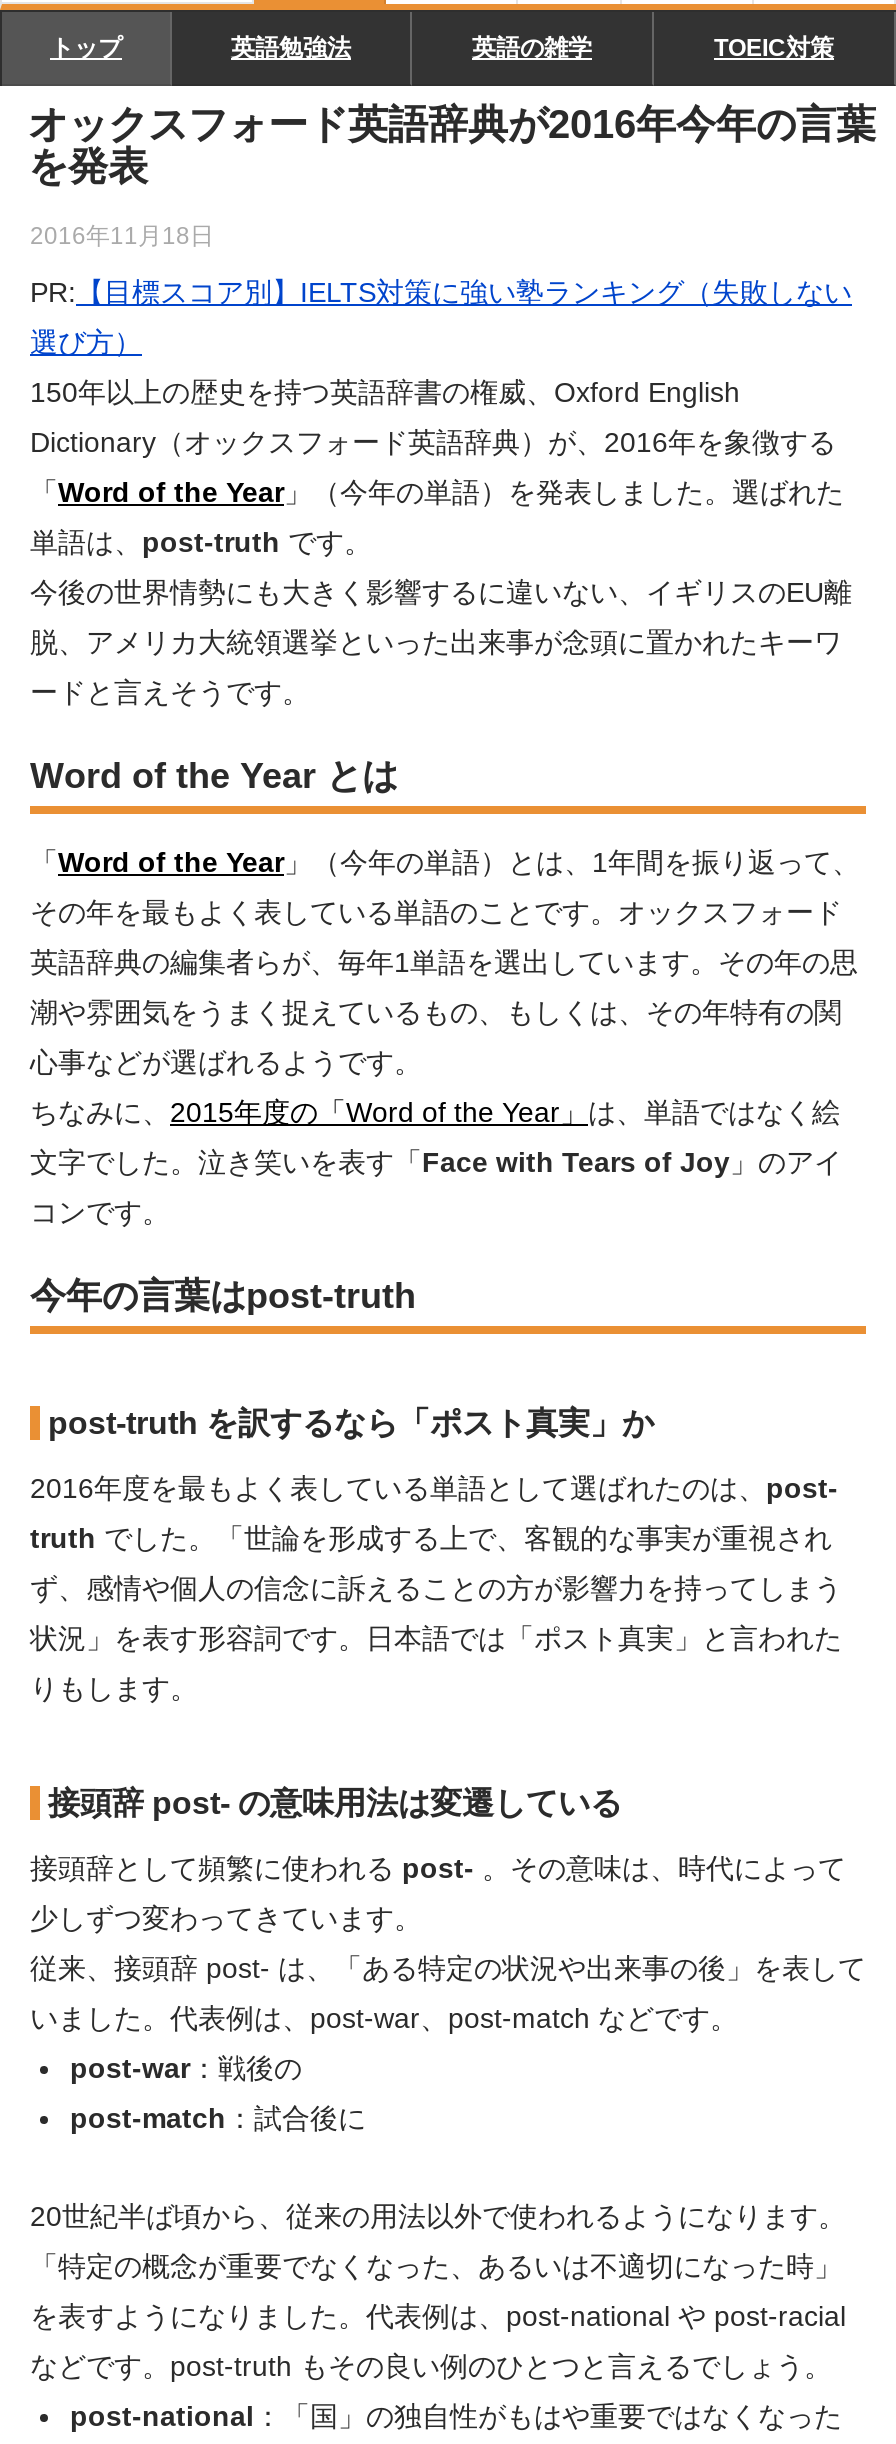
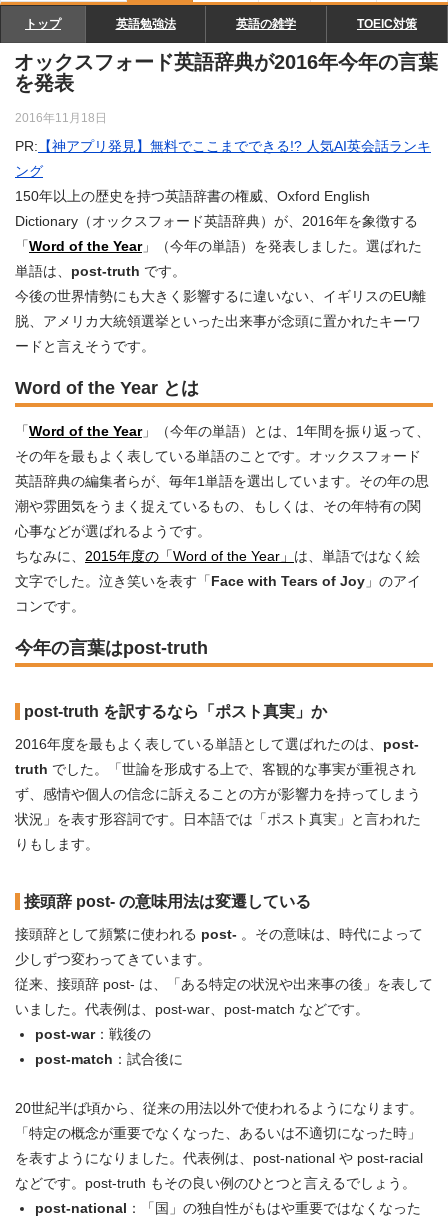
- PR:【目標スコア別】IELTS対策に強い塾ランキング（失敗しない
+ PR:【神アプリ発見】無料でここまでできる!? 人気AI英会話ランキ

- 選び方）
+ ング
